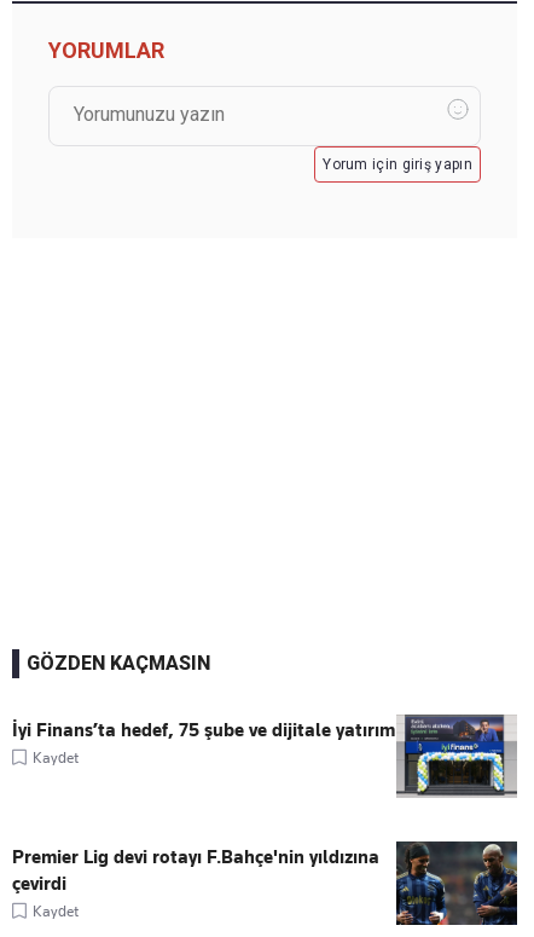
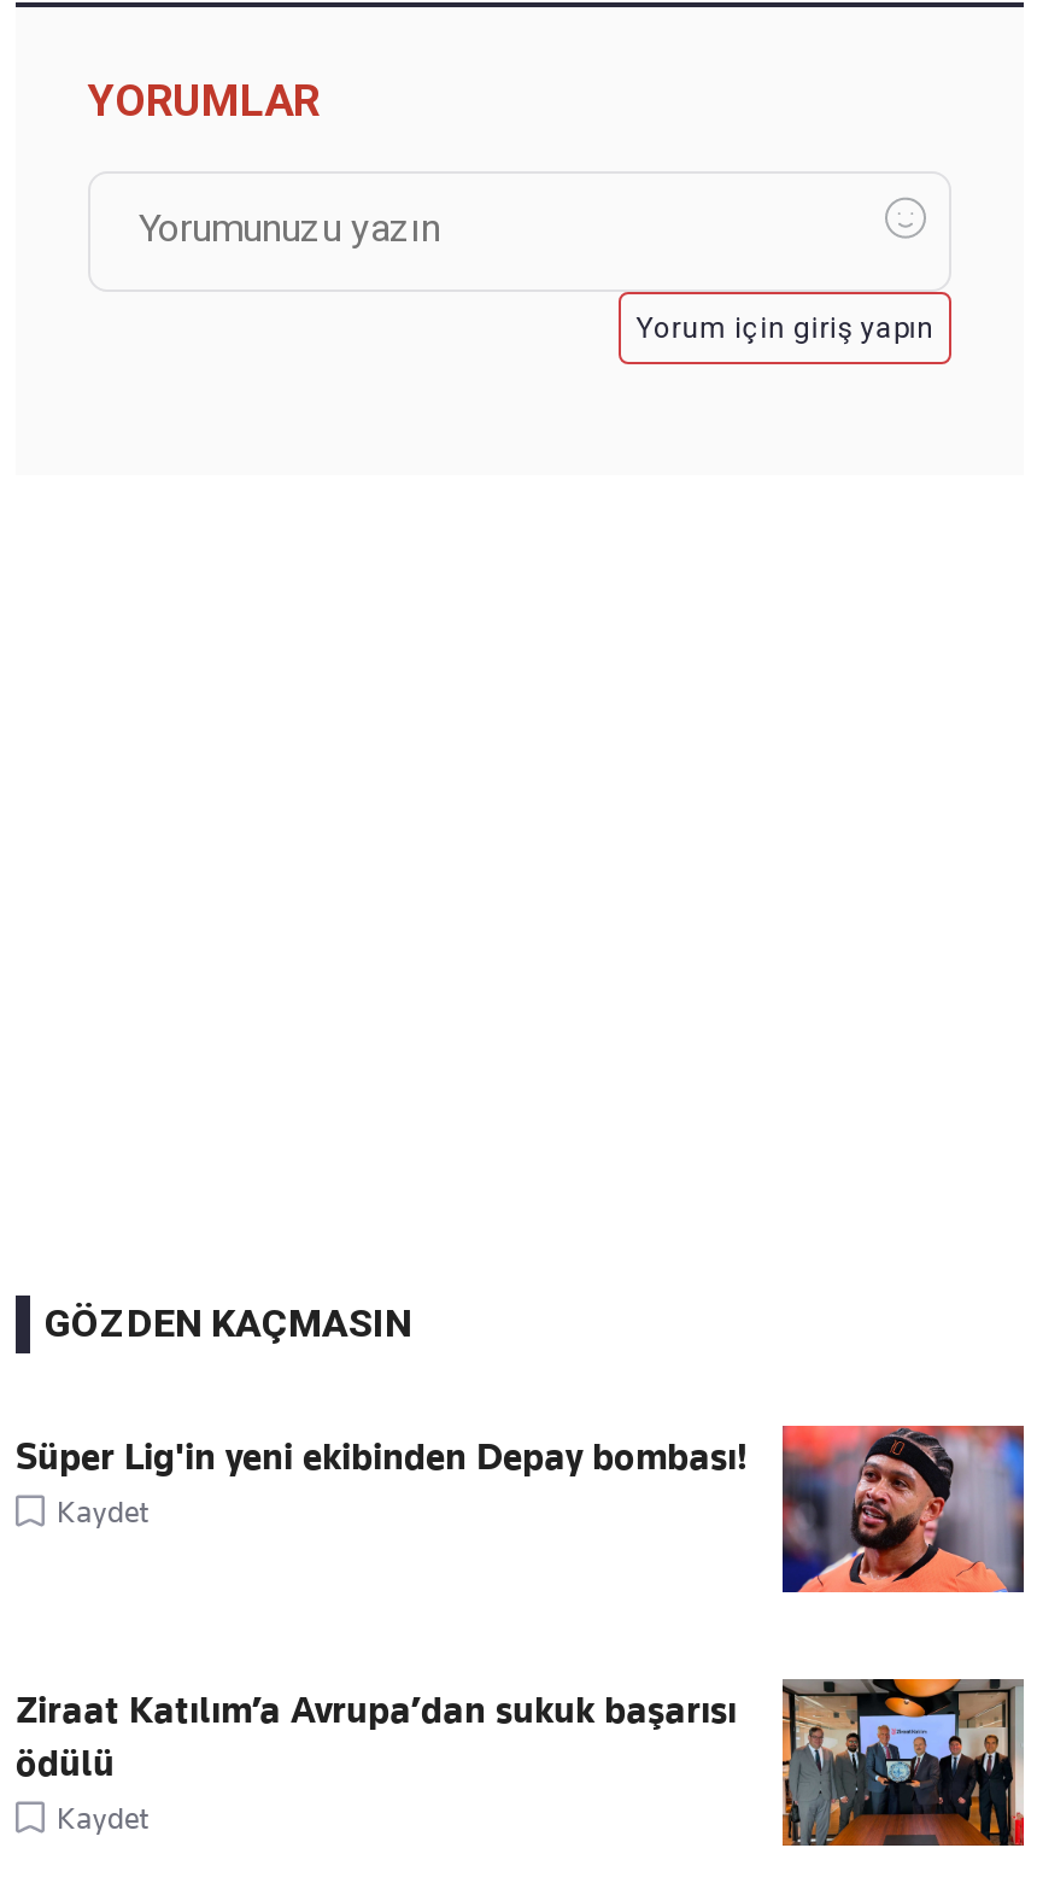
- [image]
- İyi Finans’ta hedef, 75 şube ve dijitale yatırım
+ [image]
+ Süper Lig'in yeni ekibinden Depay bombası!

- [image]
- Premier Lig devi rotayı F.Bahçe'nin yıldızına
- çevirdi
+ [image]
+ Ziraat Katılım’a Avrupa’dan sukuk başarısı
+ ödülü
